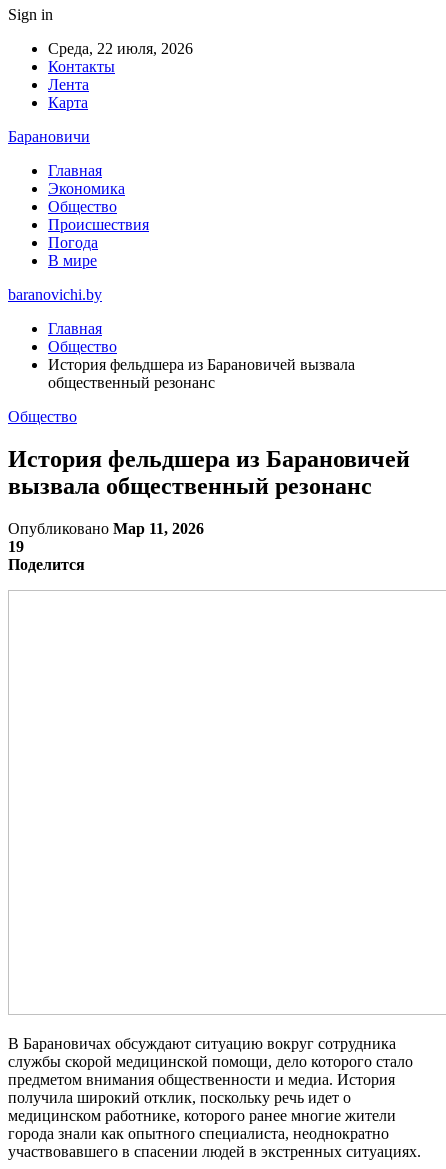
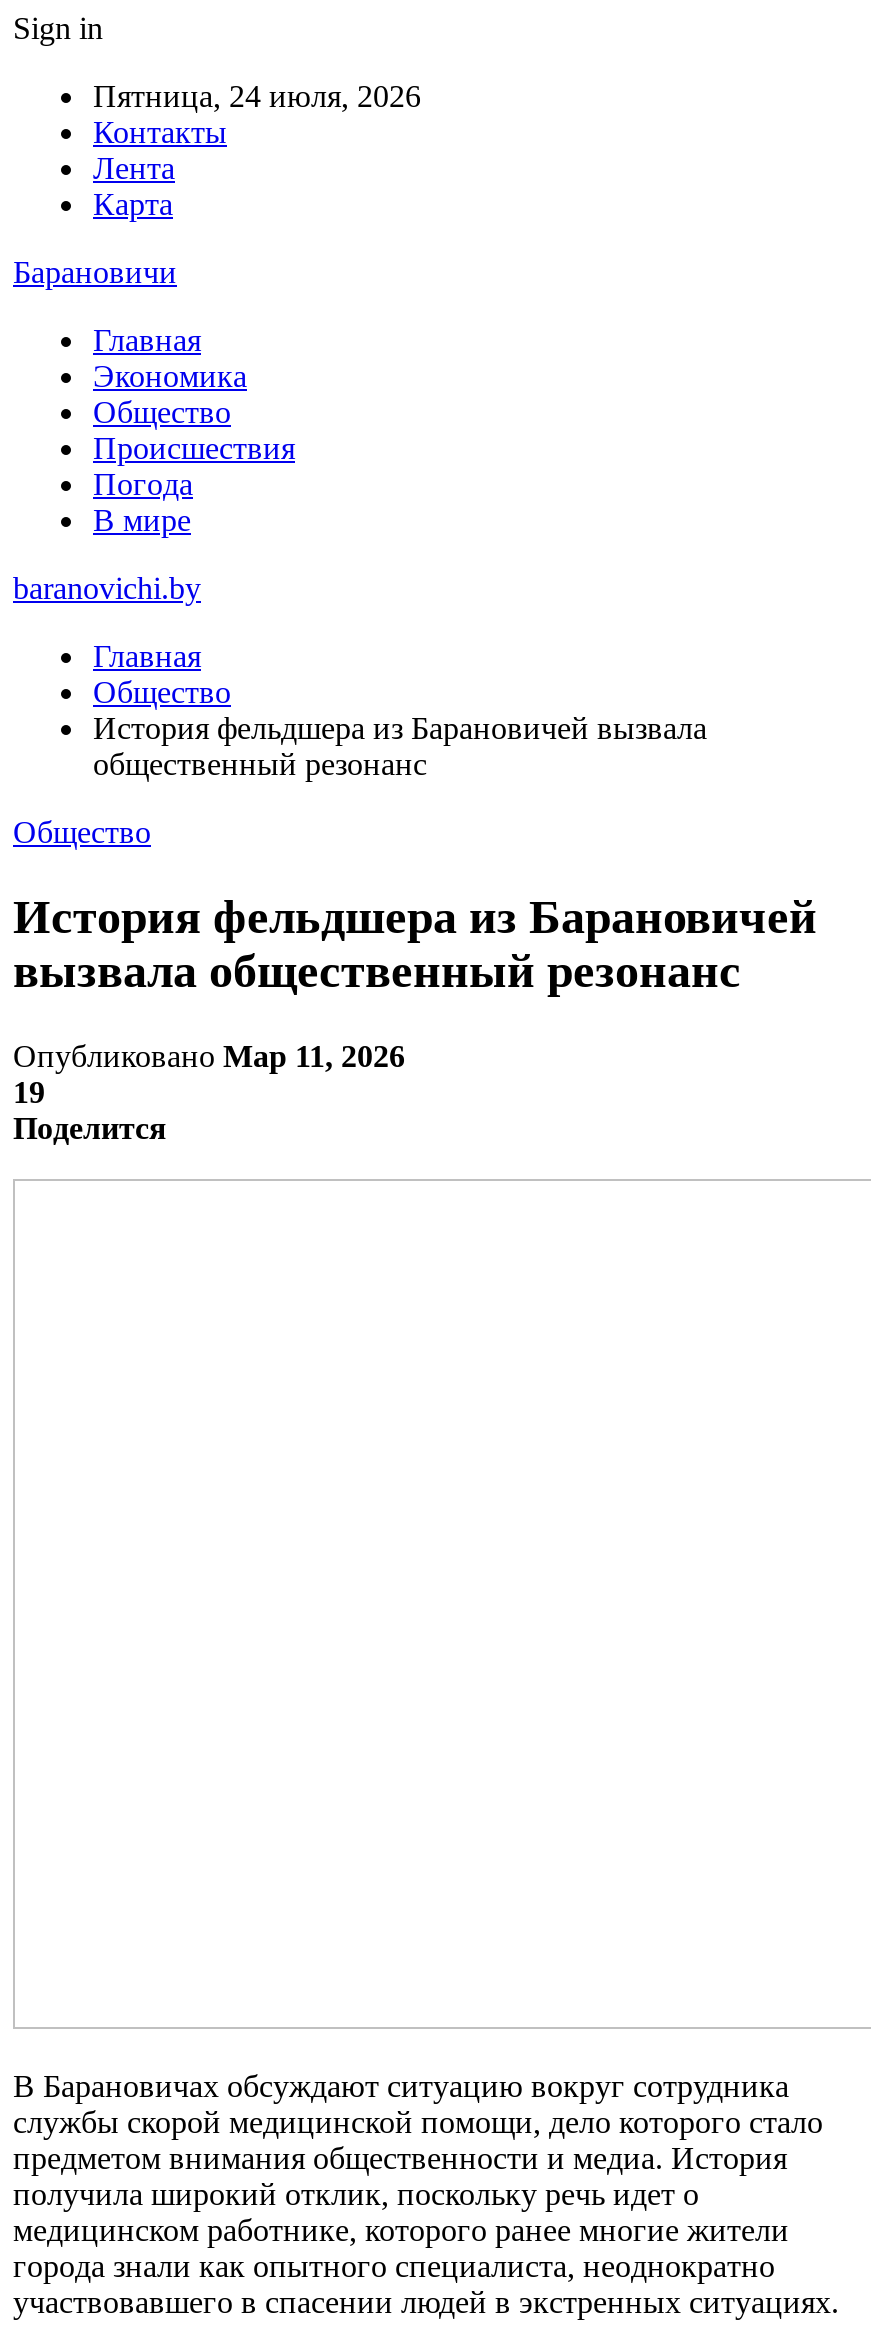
- Среда, 22 июля, 2026
+ Пятница, 24 июля, 2026
